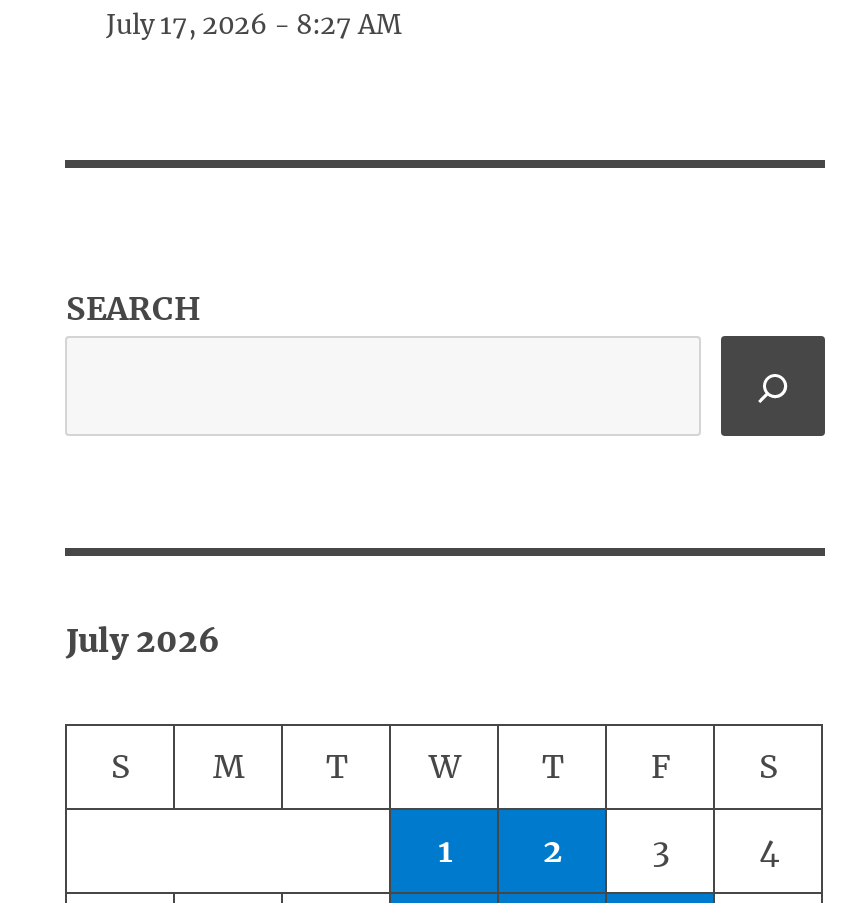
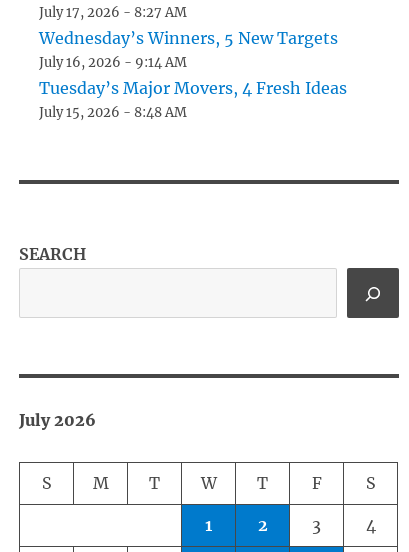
+ Wednesday’s Winners, 5 New Targets
+ July 16, 2026 - 9:14 AM
+ Tuesday’s Major Movers, 4 Fresh Ideas
+ July 15, 2026 - 8:48 AM
